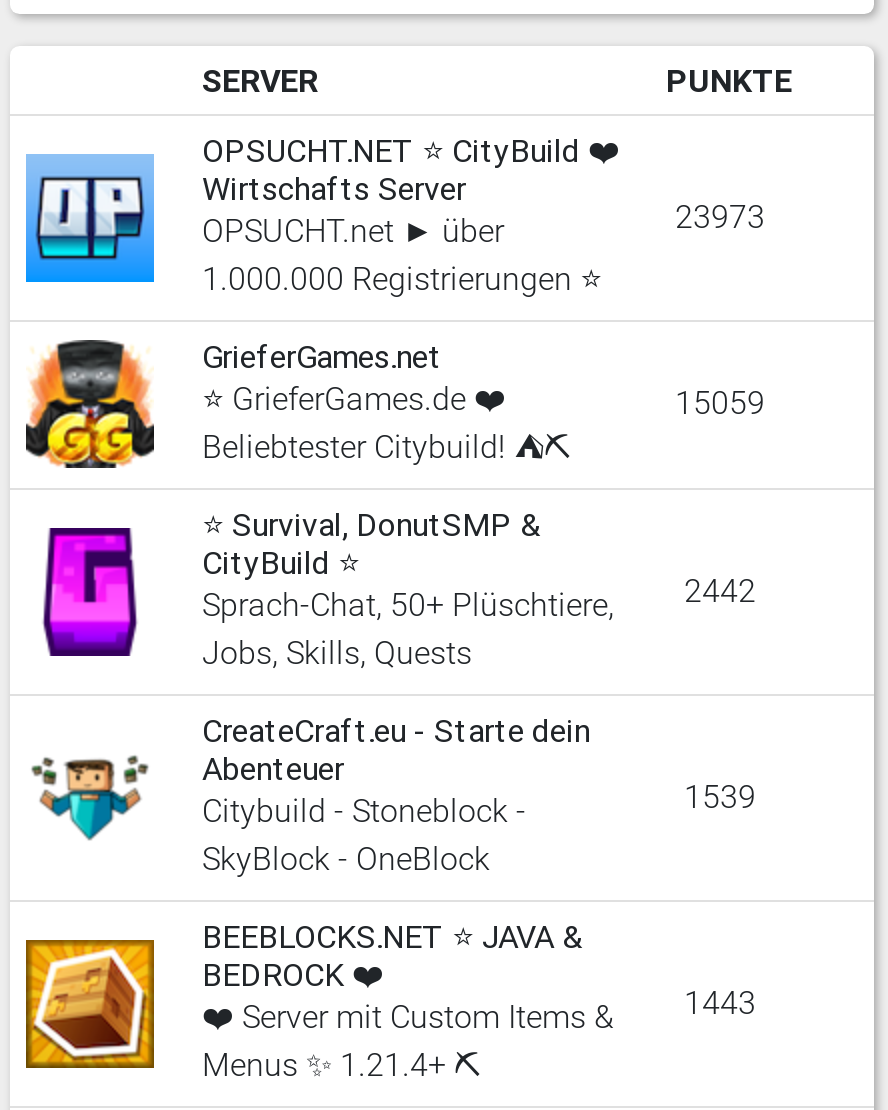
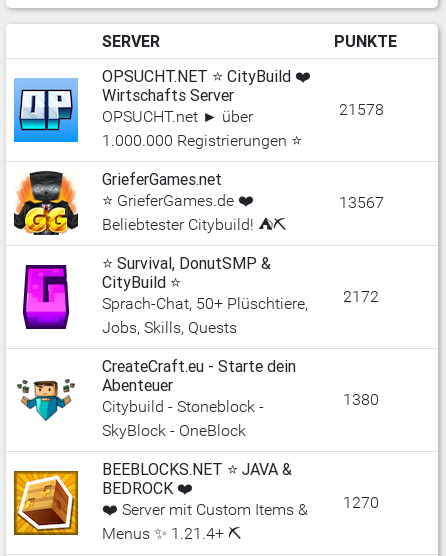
- 23973
+ 21578

- 15059
+ 13567

- Sprach-Chat, 50+ Plüschtiere, 2442
+ Sprach-Chat, 50+ Plüschtiere, 2172

- 1539
+ 1380

- 1443
+ 1270
